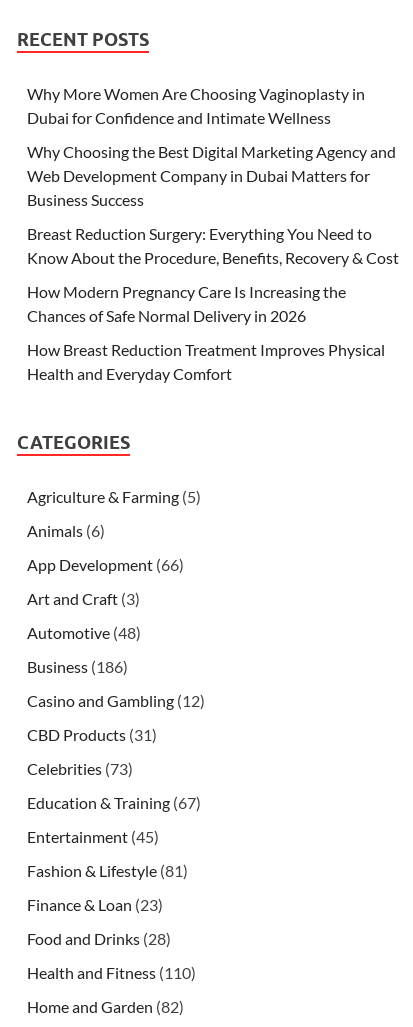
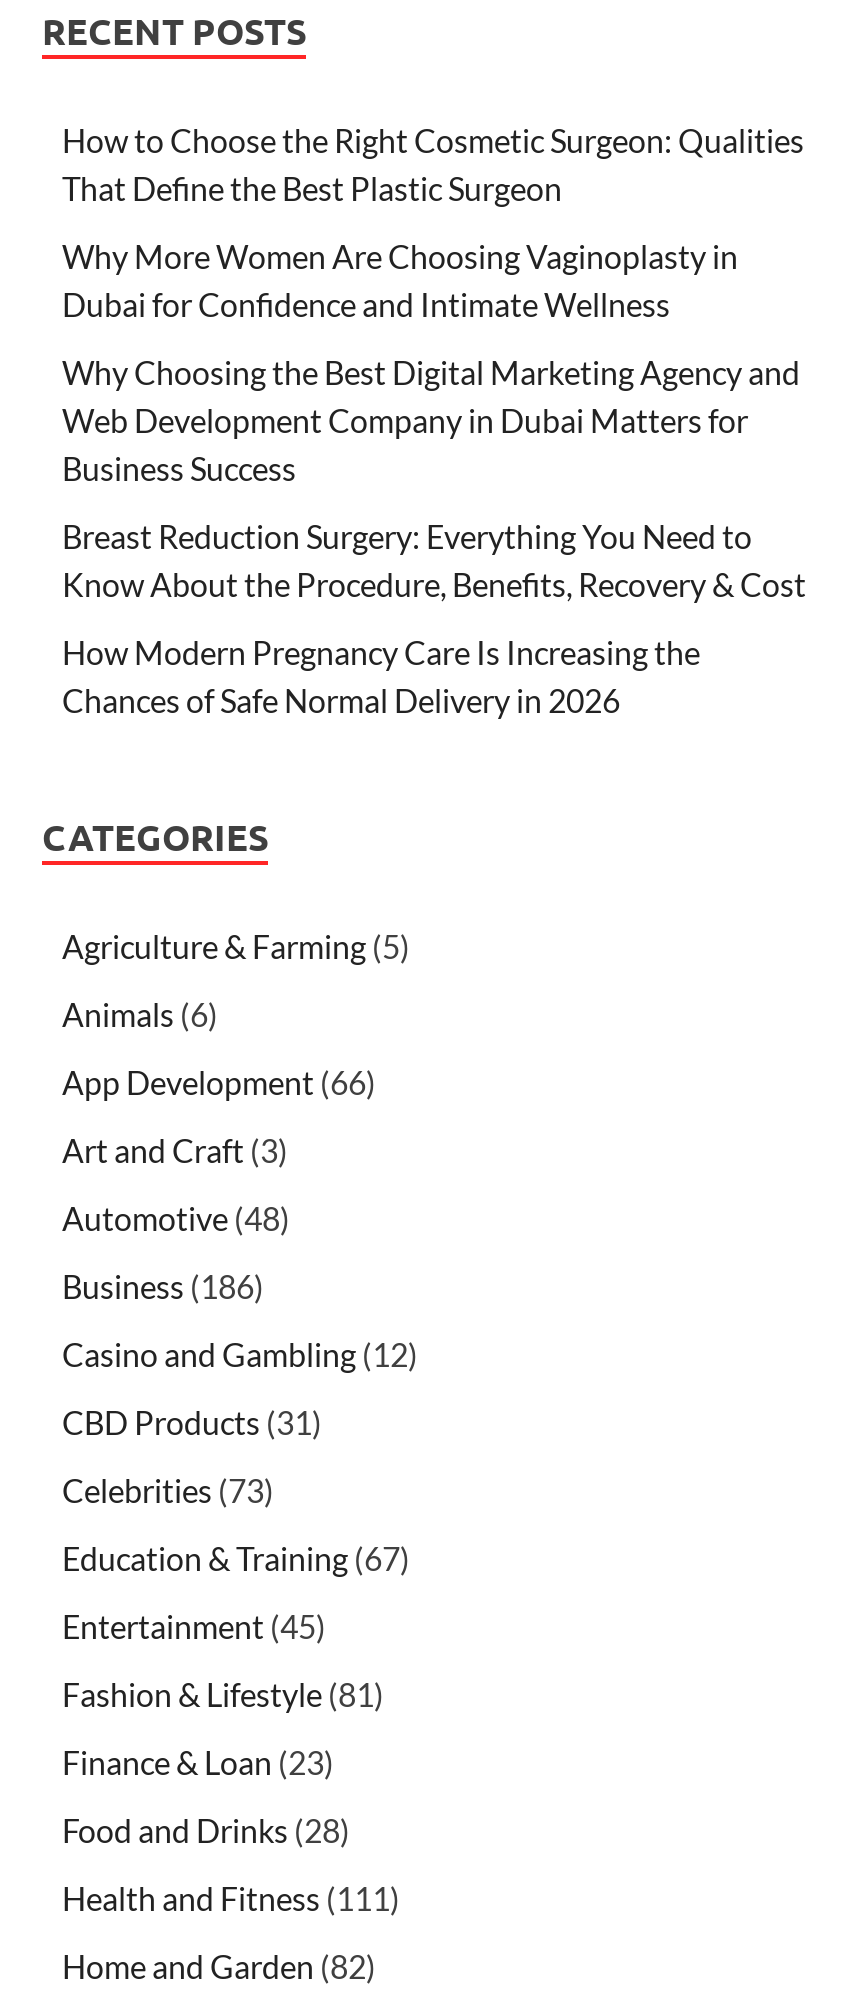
+ How to Choose the Right Cosmetic Surgeon: Qualities
+ That Define the Best Plastic Surgeon

moved down: Why More Women Are Choosing Vaginoplasty in | Dubai for Confidence and Intimate Wellness | Why Choosing the Best Digital Marketing Agency and | ... | How Modern Pregnancy Care Is Increasing the | Chances of Safe Normal Delivery in 2026

- How Breast Reduction Treatment Improves Physical
- Health and Everyday Comfort

- Health and Fitness (110)
+ Health and Fitness (111)
